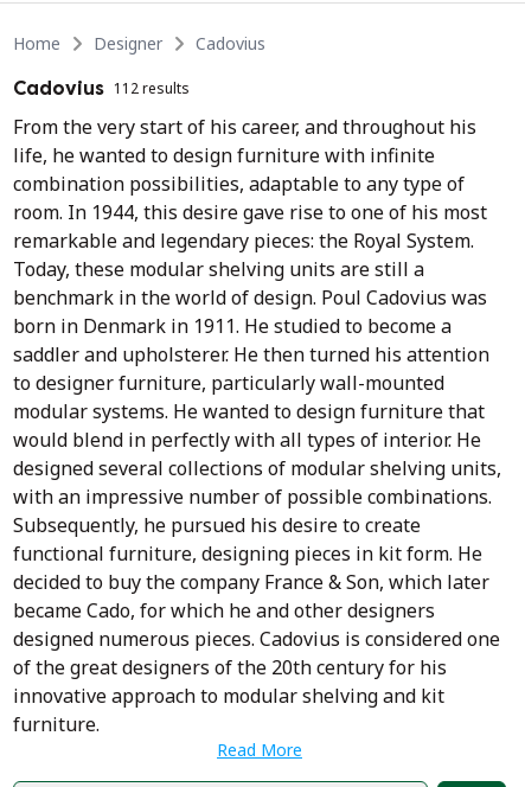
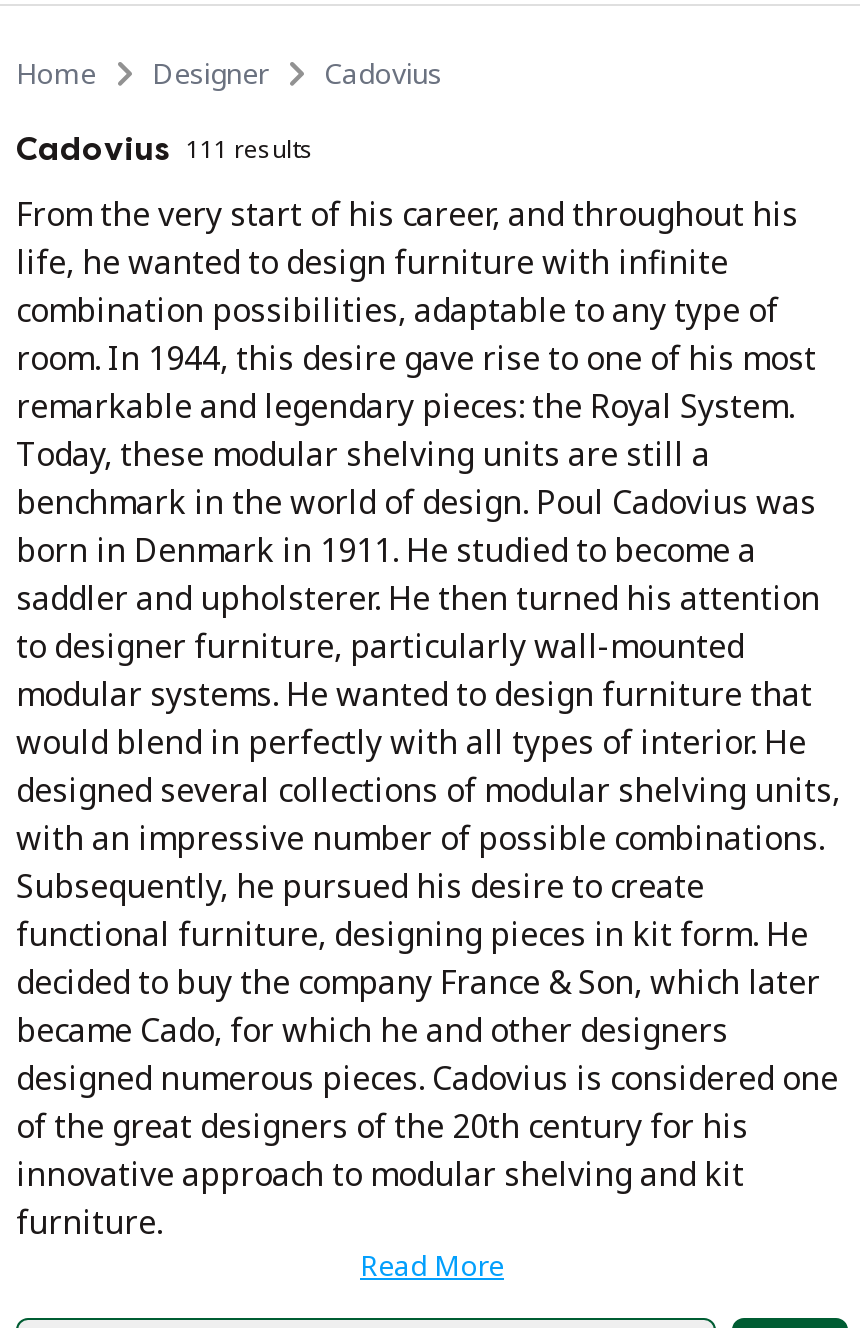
- Cadovius 112 results
+ Cadovius 111 results
